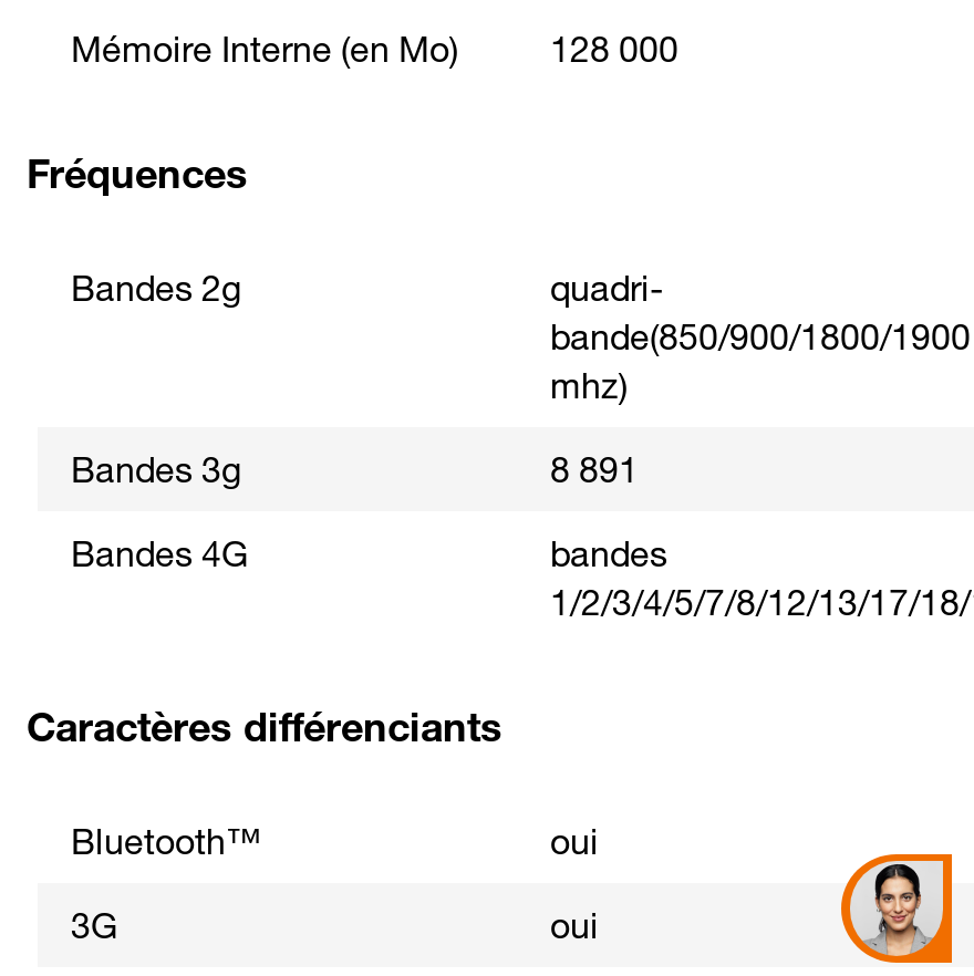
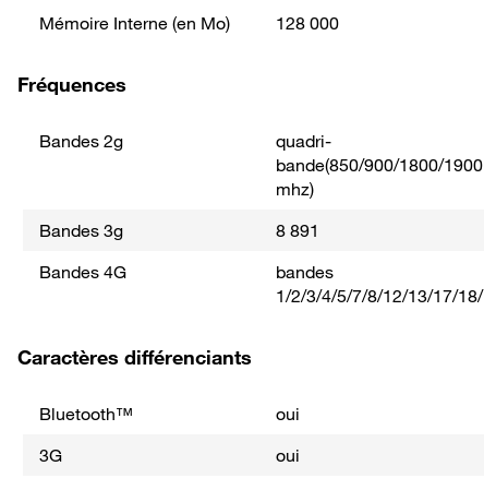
- [image]
